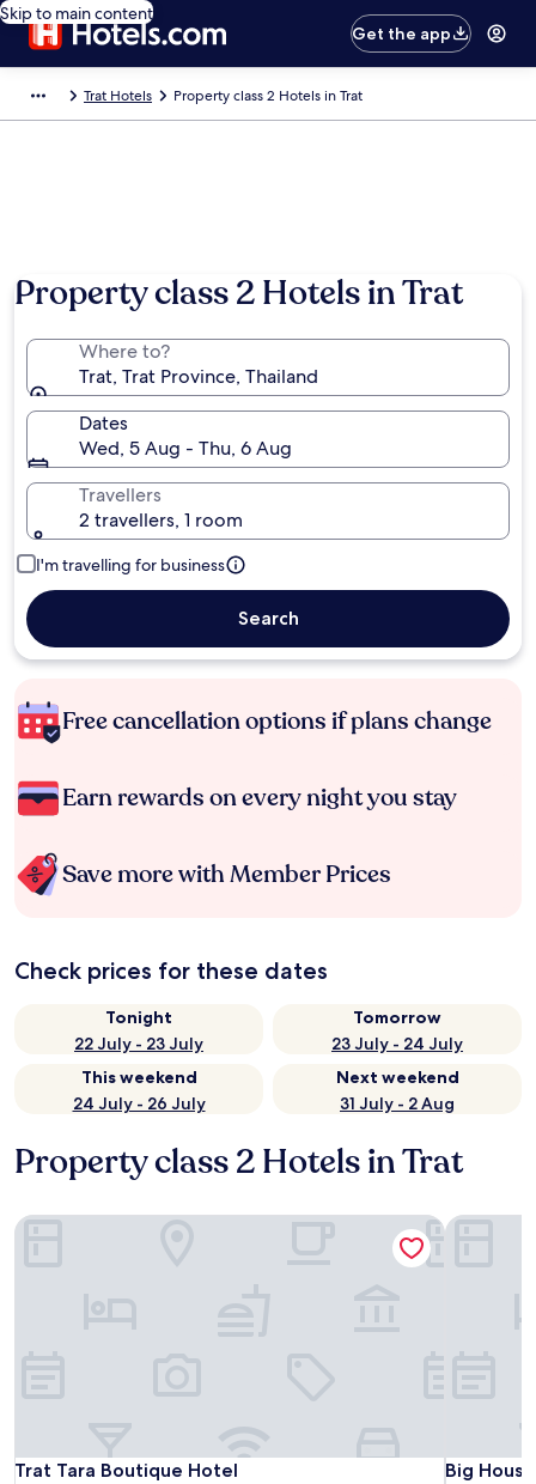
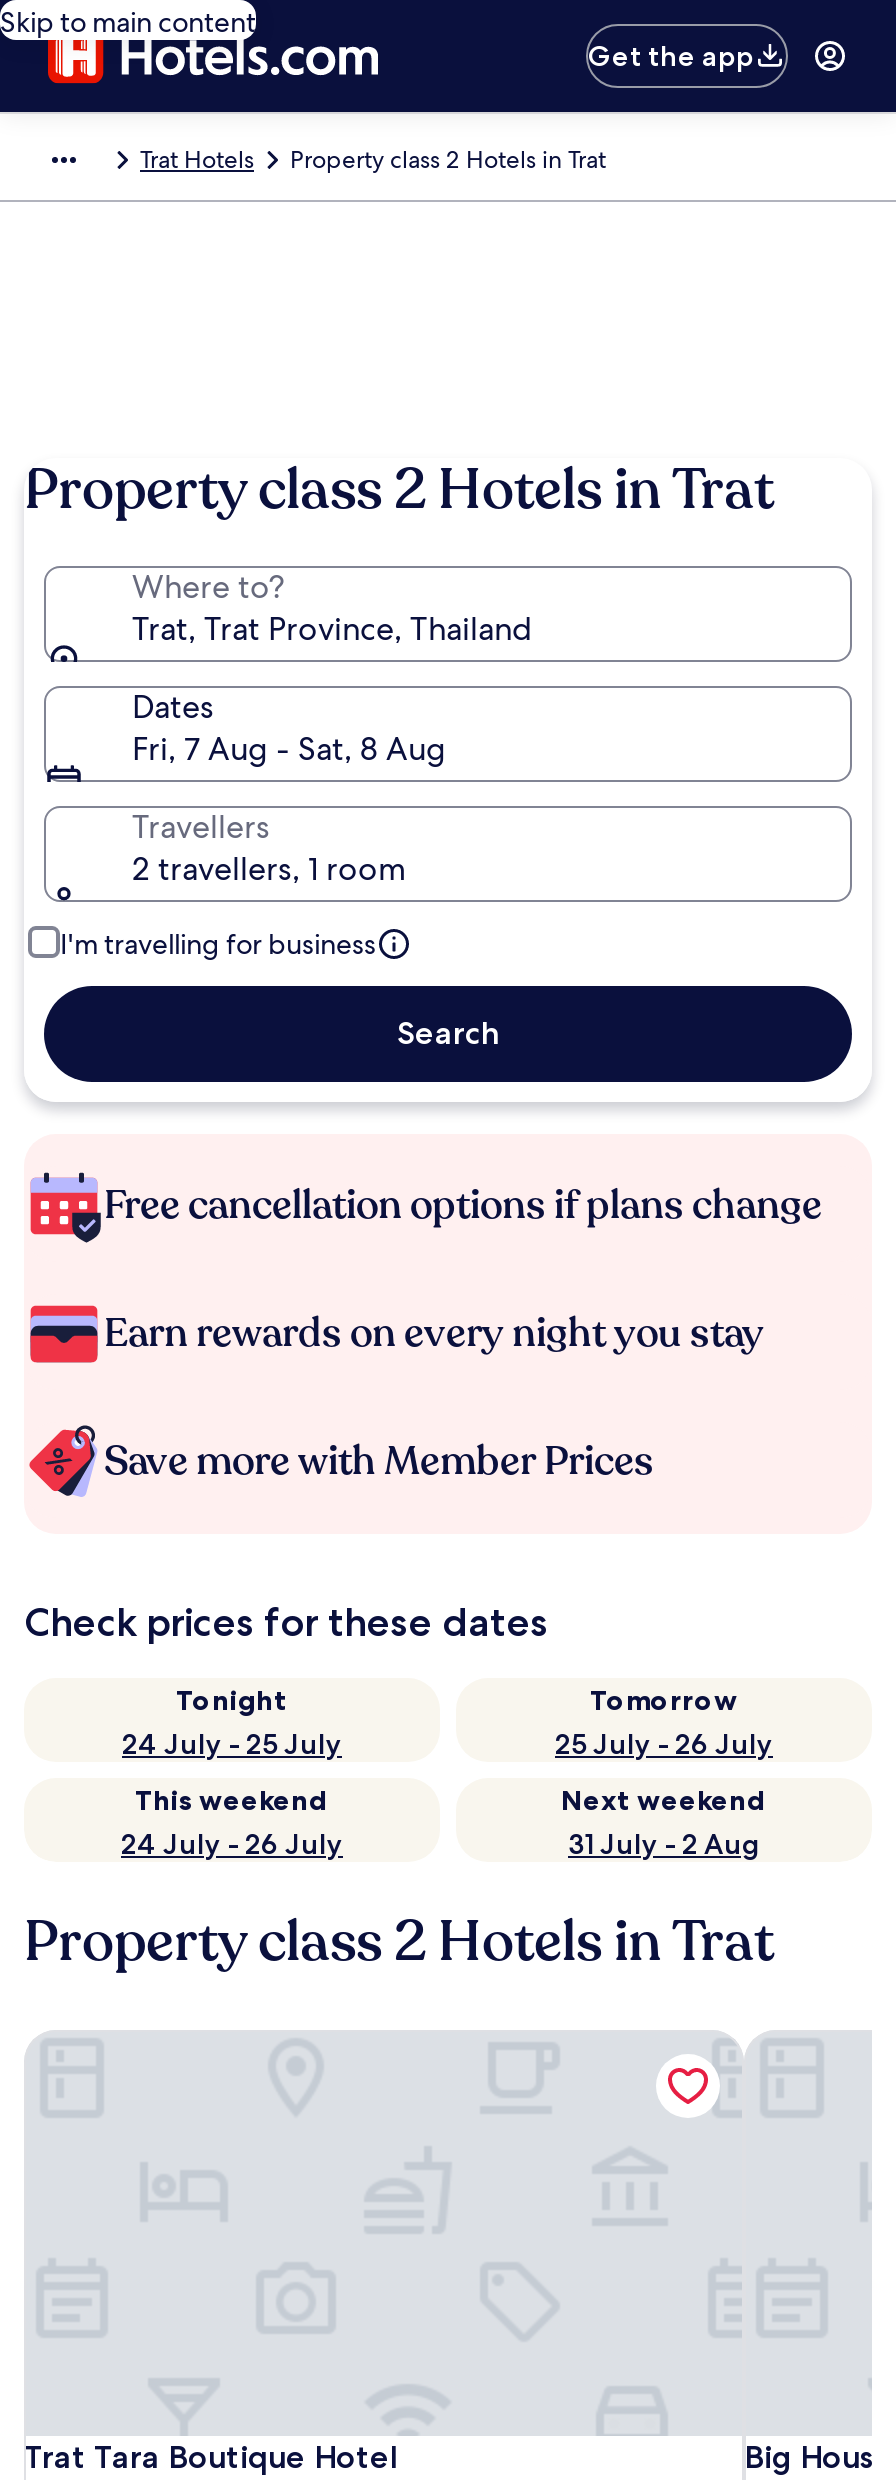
- Wed, 5 Aug - Thu, 6 Aug
+ Fri, 7 Aug - Sat, 8 Aug

- 22 July - 23 July
+ 24 July - 25 July

- 23 July - 24 July
+ 25 July - 26 July
